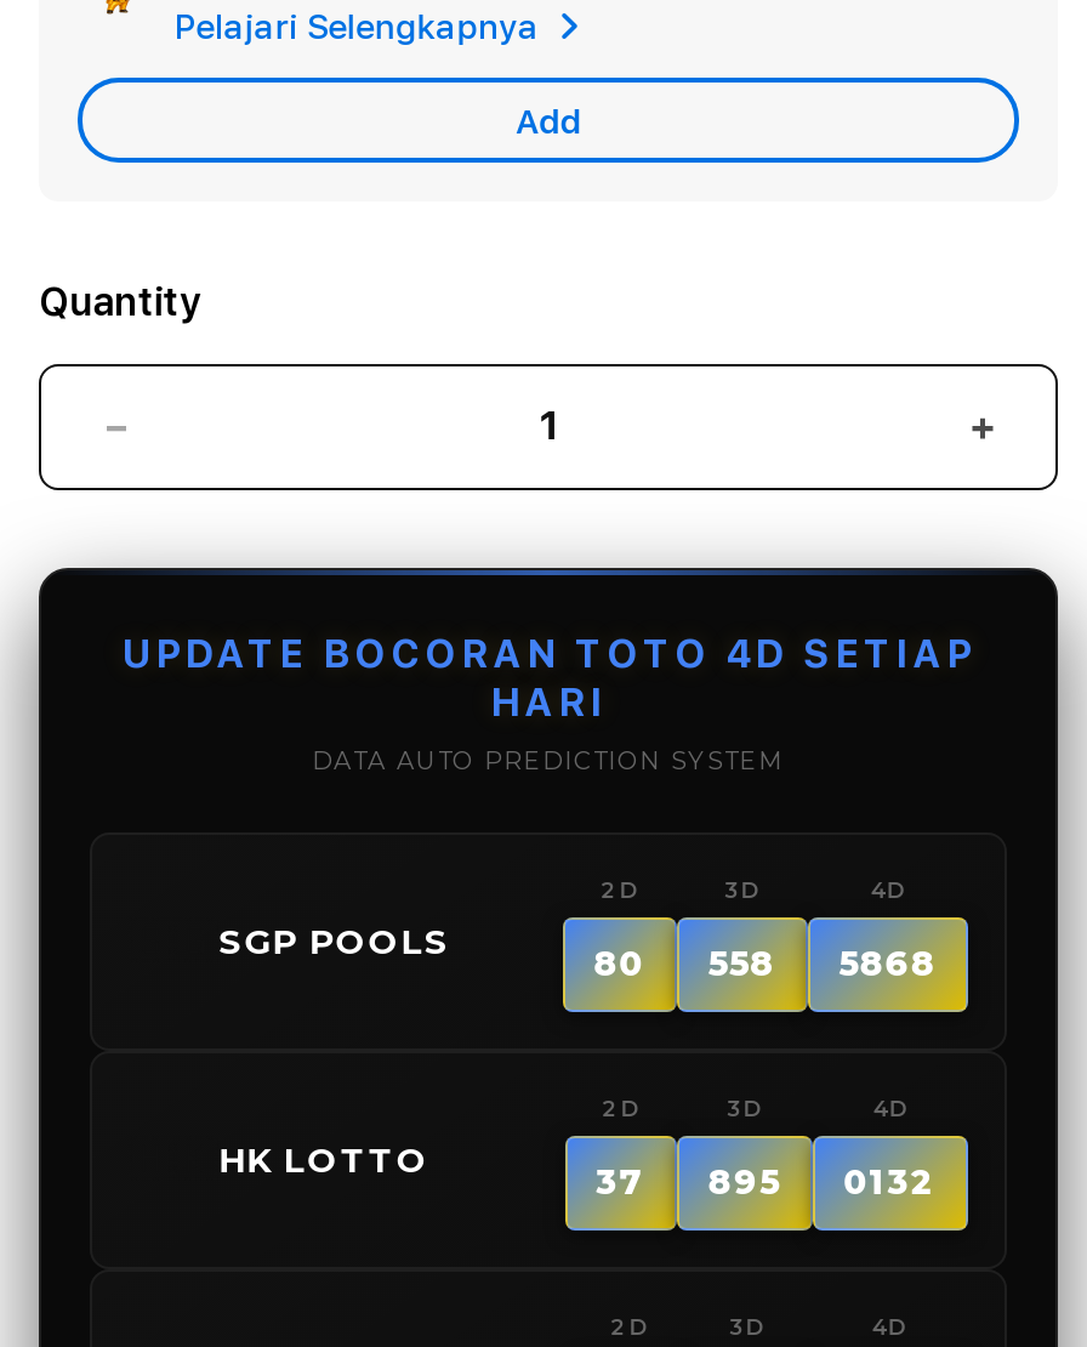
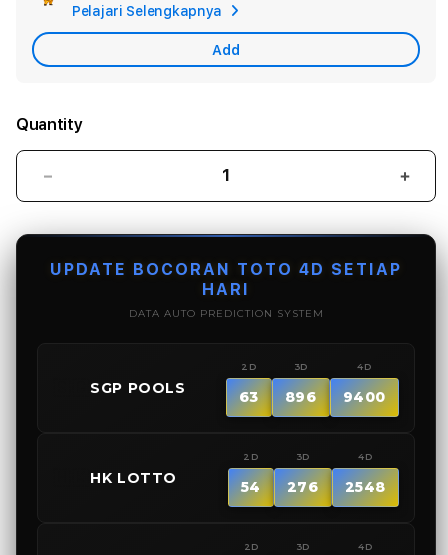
- 80
+ 63

- 558
+ 896

- 5868
+ 9400

- 37
+ 54

- 895
+ 276

- 0132
+ 2548
